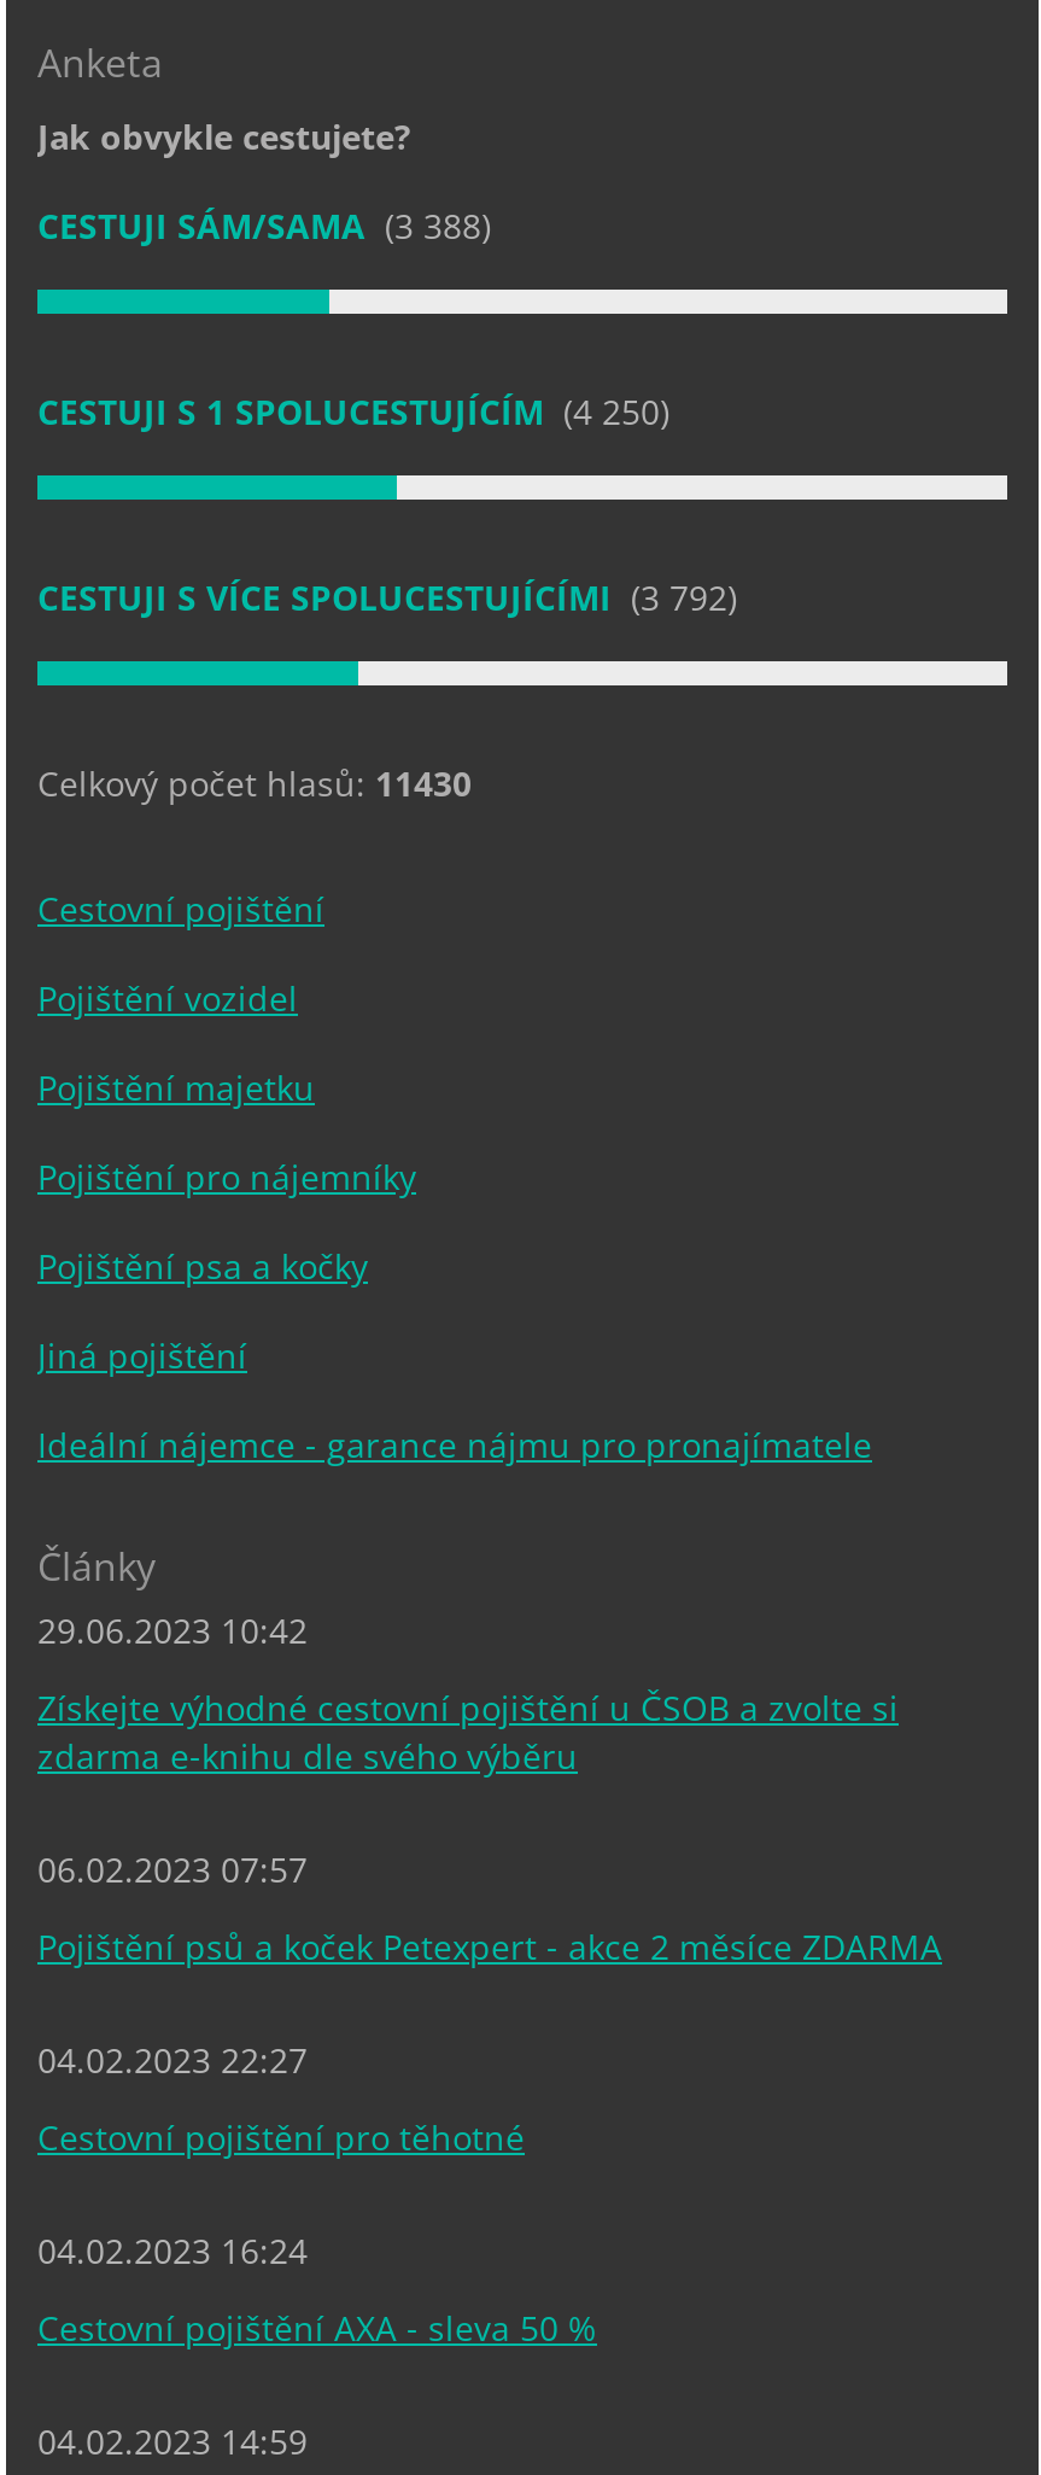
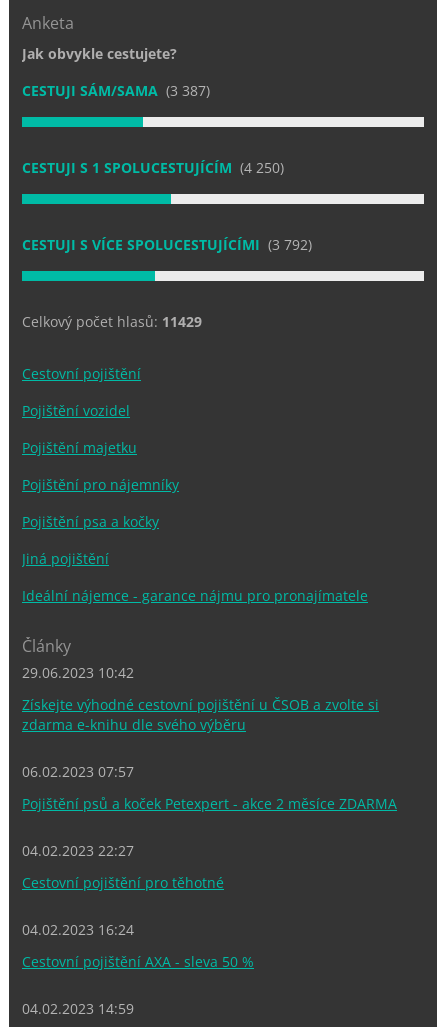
- CESTUJI SÁM/SAMA (3 388)
+ CESTUJI SÁM/SAMA (3 387)

- Celkový počet hlasů: 11430
+ Celkový počet hlasů: 11429
